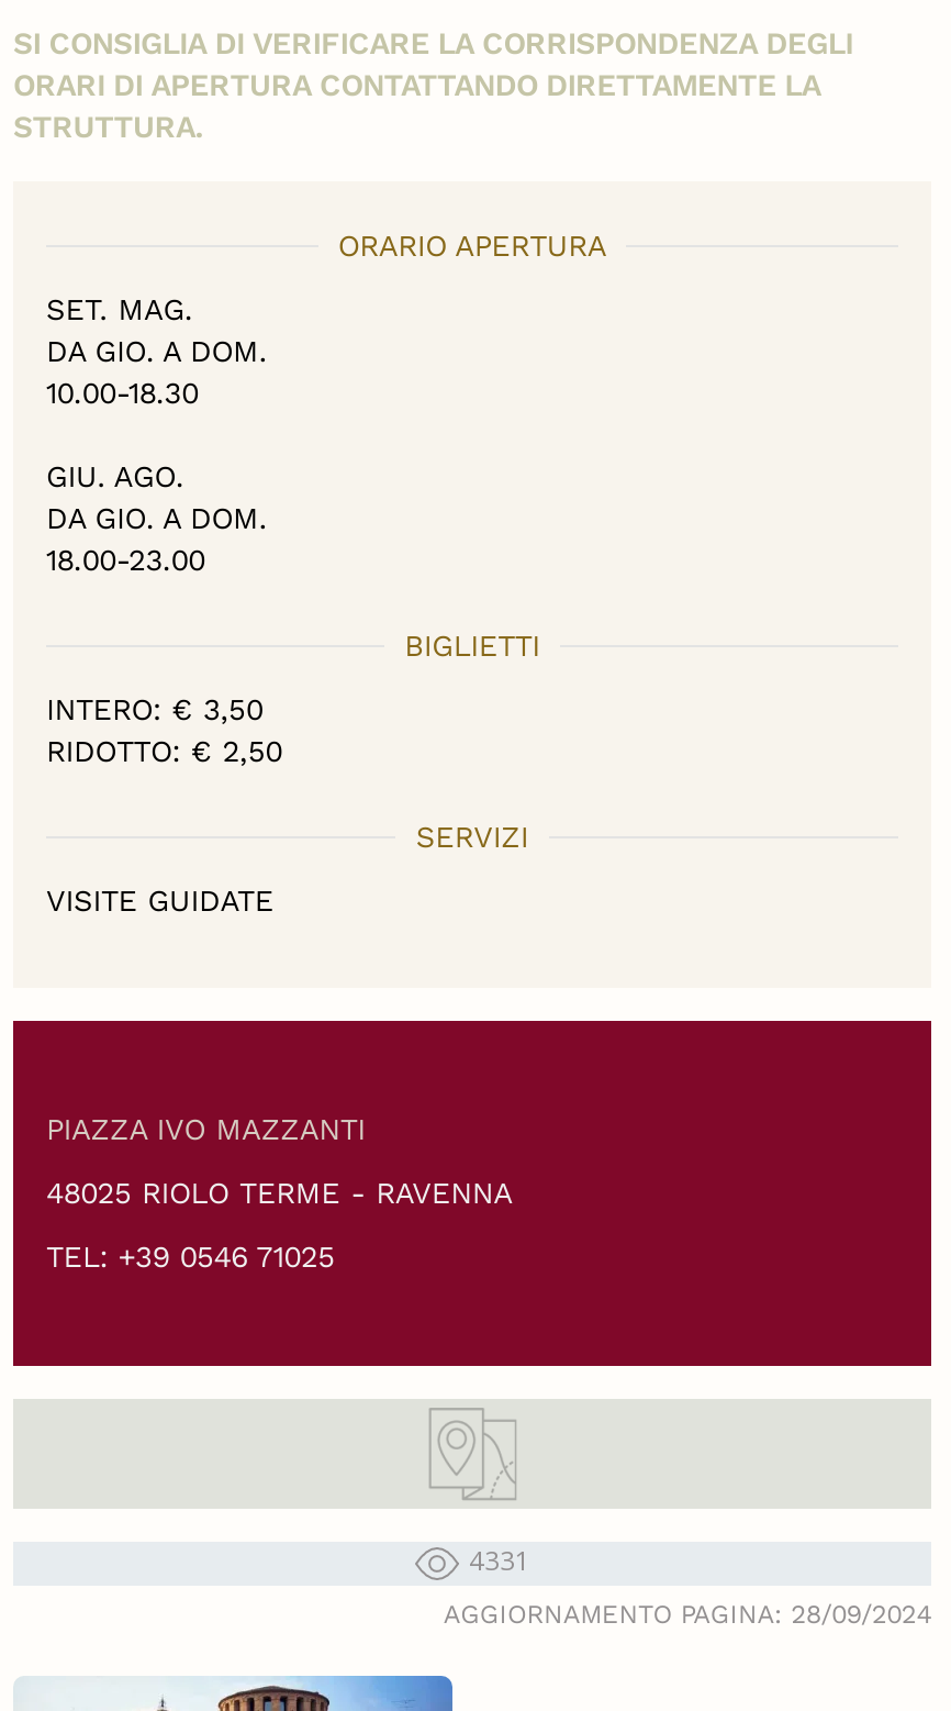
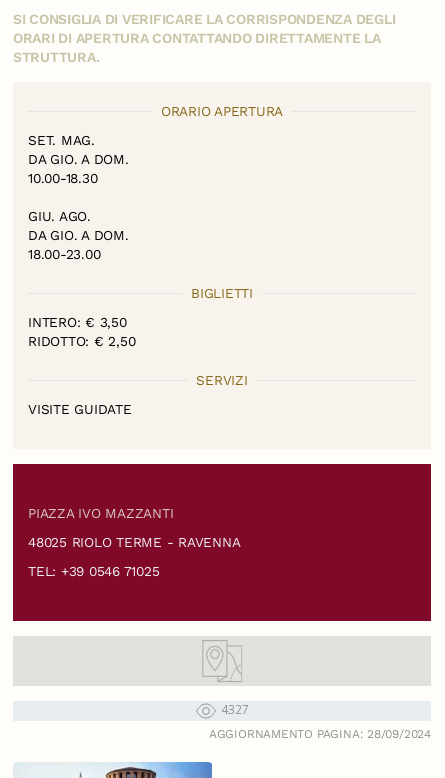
- 4331
+ 4327
